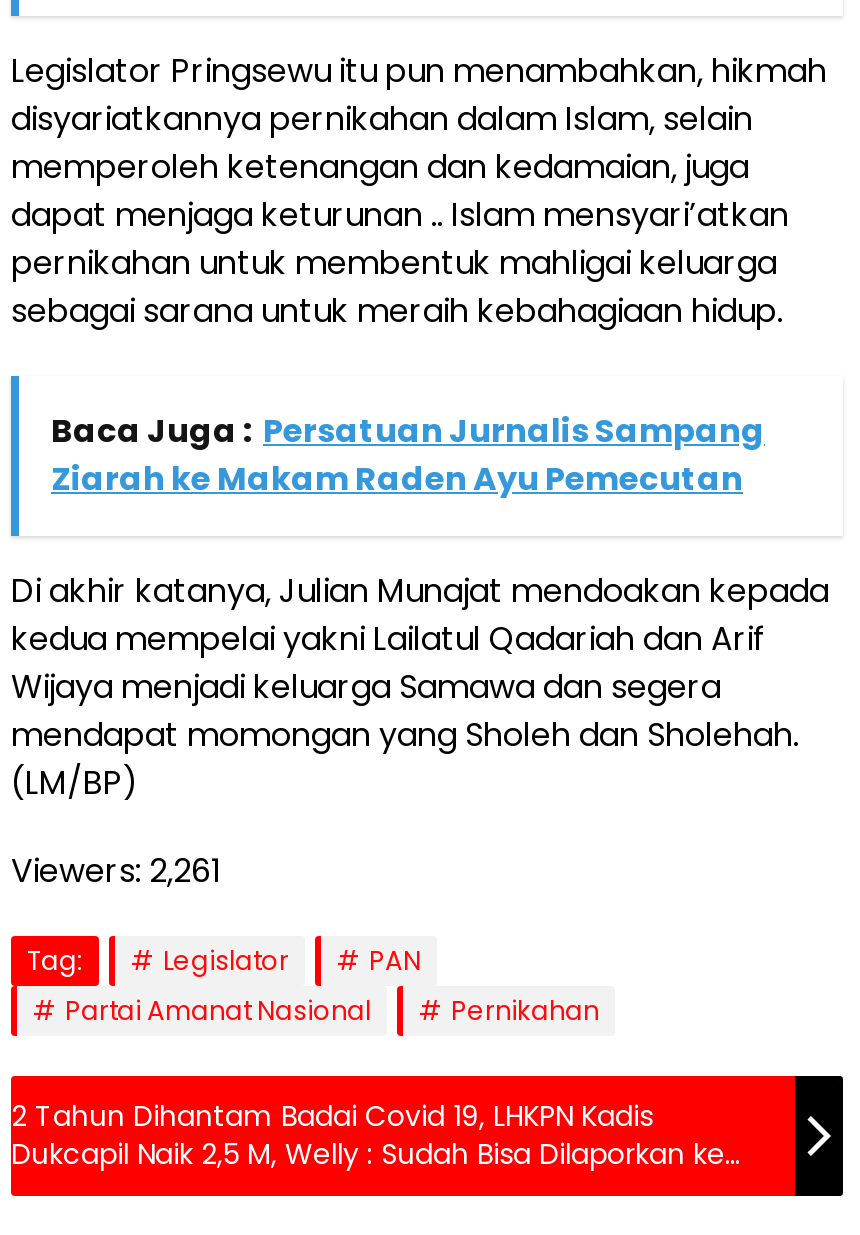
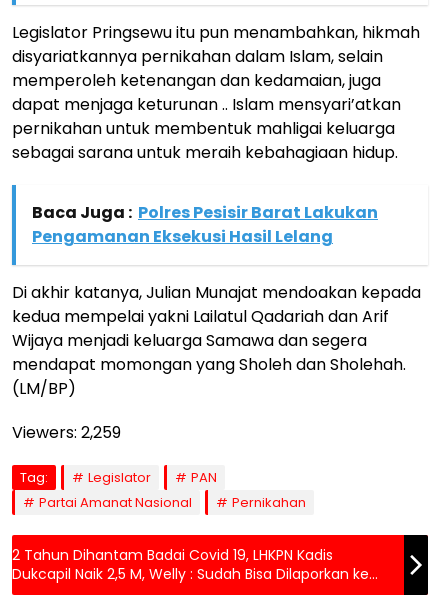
- Baca Juga : Persatuan Jurnalis Sampang
- Ziarah ke Makam Raden Ayu Pemecutan
+ Baca Juga : Polres Pesisir Barat Lakukan
+ Pengamanan Eksekusi Hasil Lelang

- Viewers: 2,261
+ Viewers: 2,259
